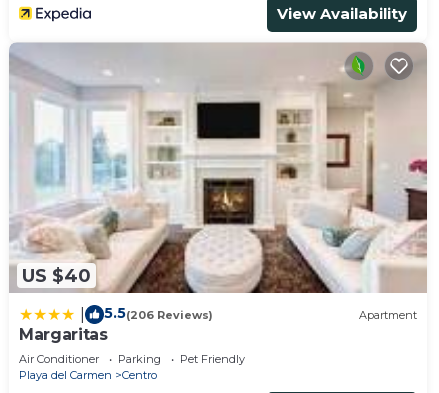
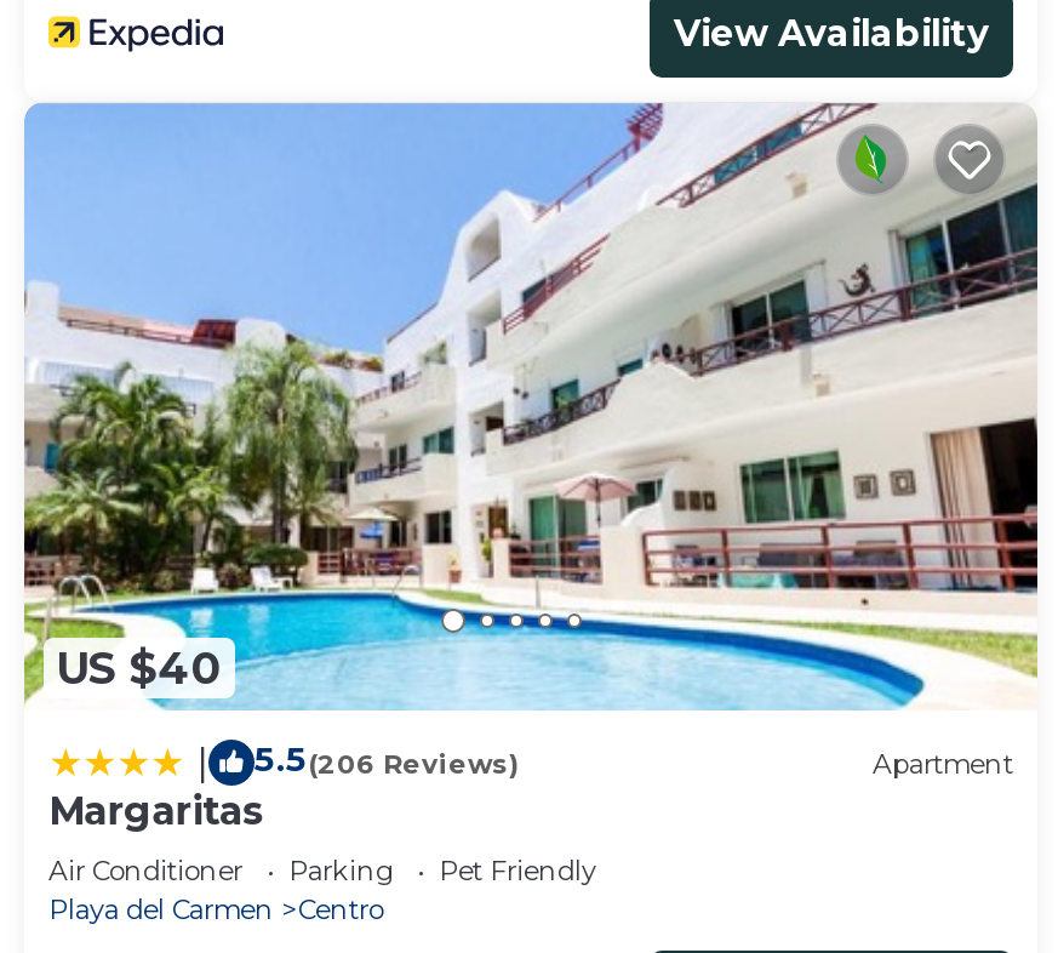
- [image]
+ [image]
